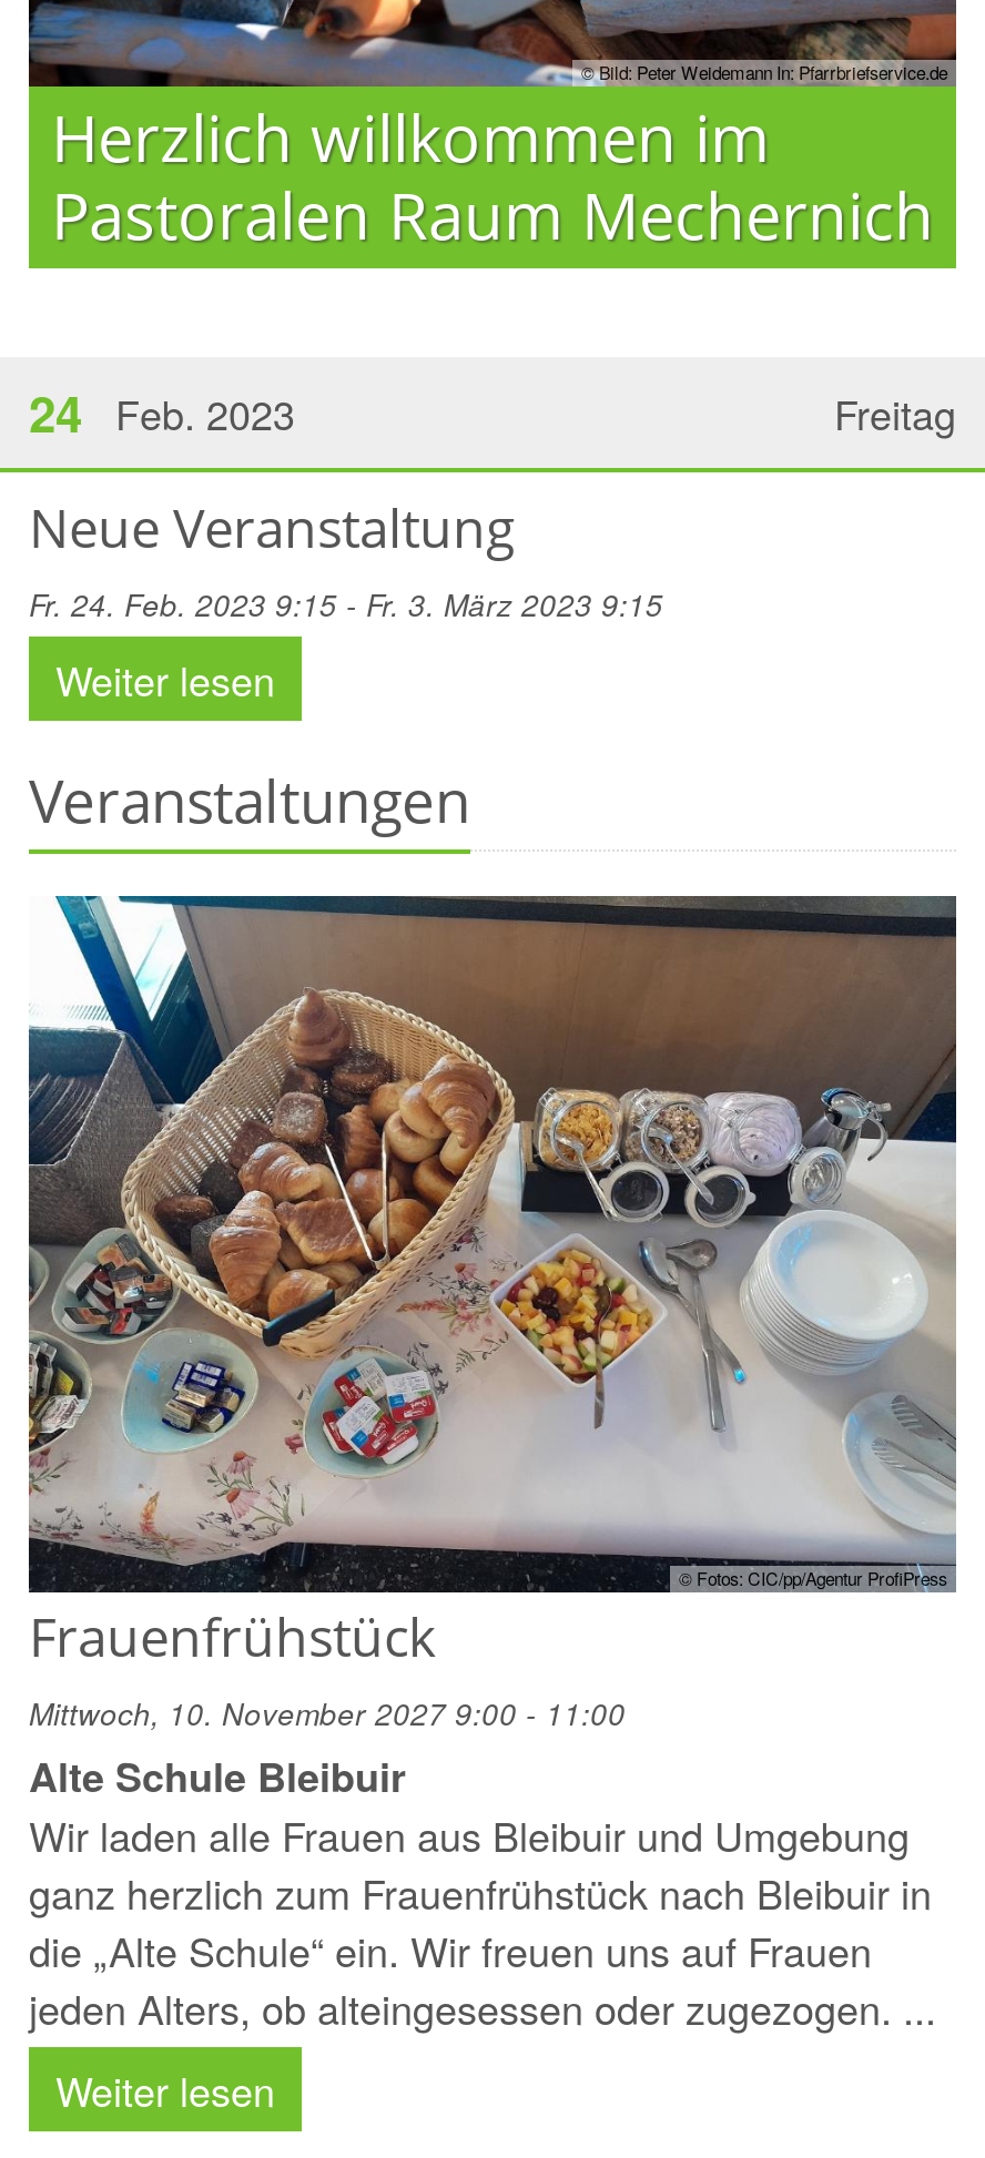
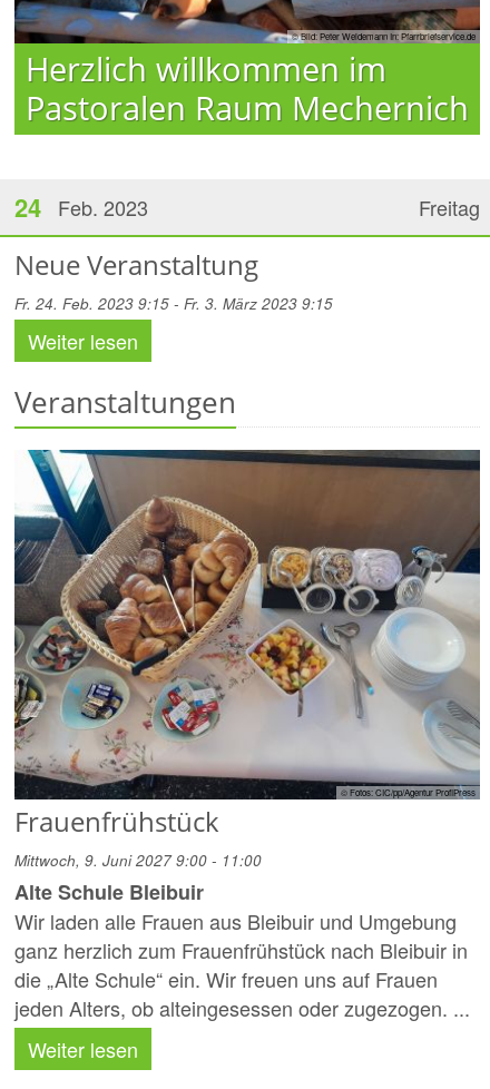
- Mittwoch, 10. November 2027 9:00 - 11:00
+ Mittwoch, 9. Juni 2027 9:00 - 11:00
